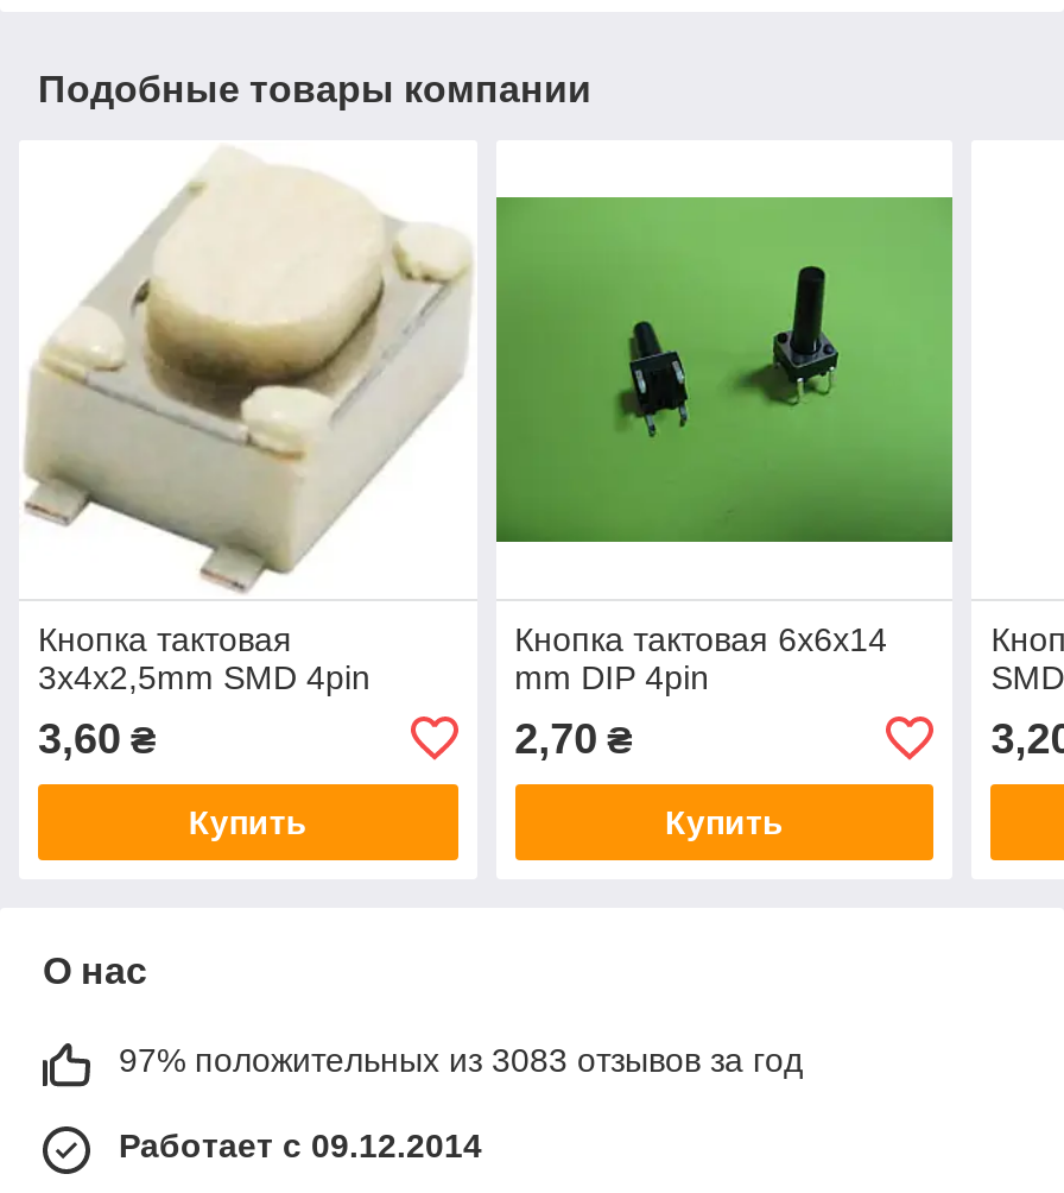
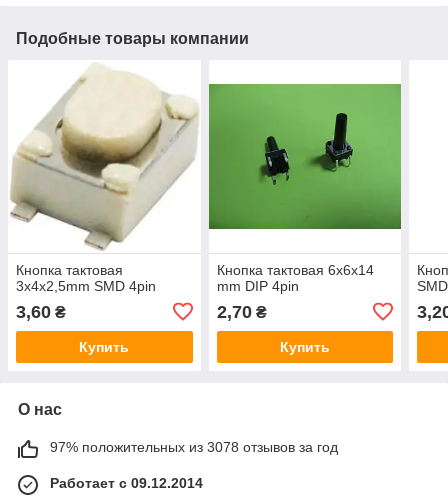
- 97% положительных из 3083 отзывов за год
+ 97% положительных из 3078 отзывов за год
